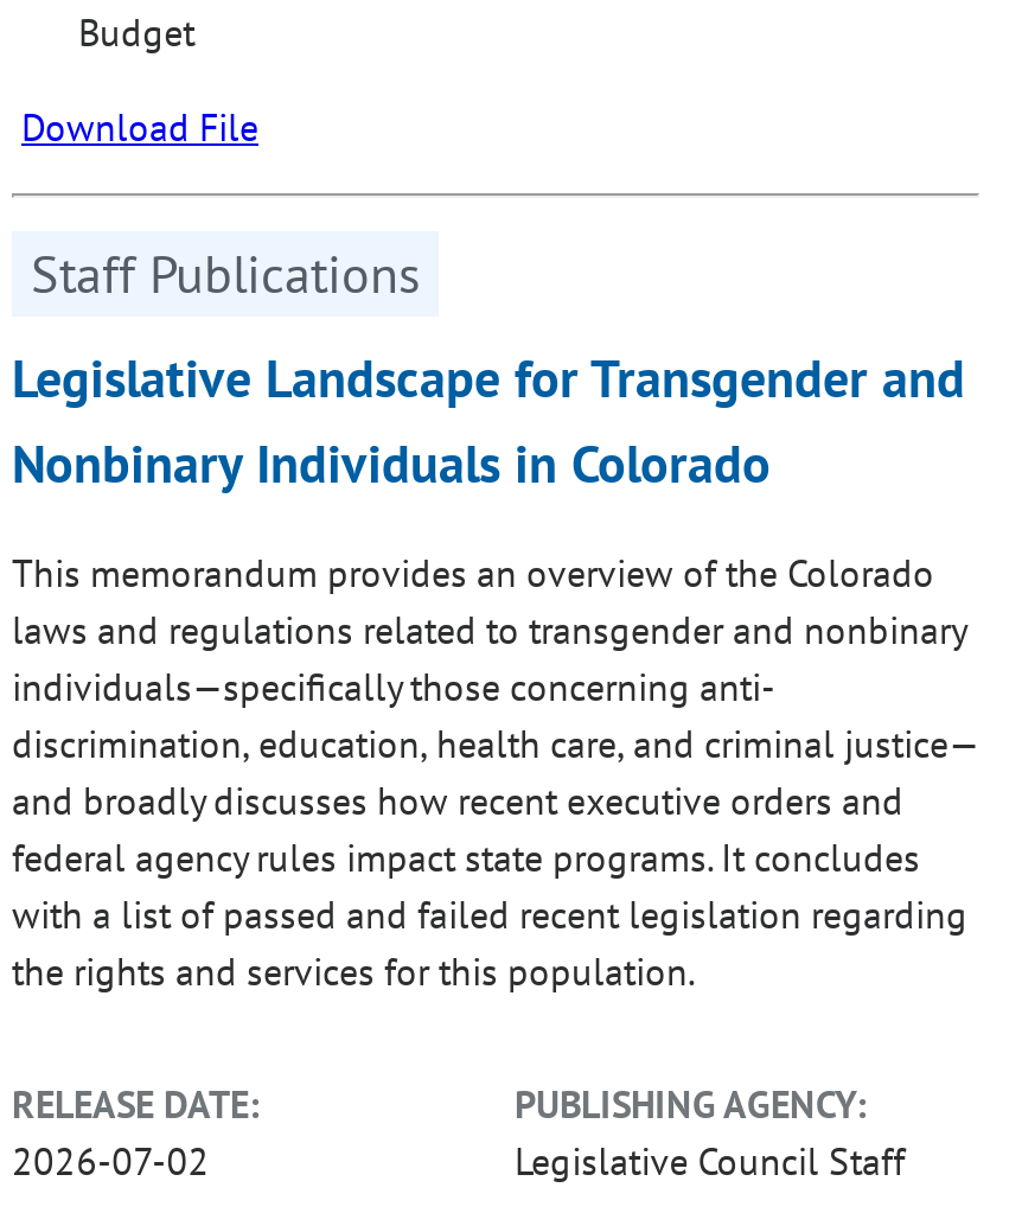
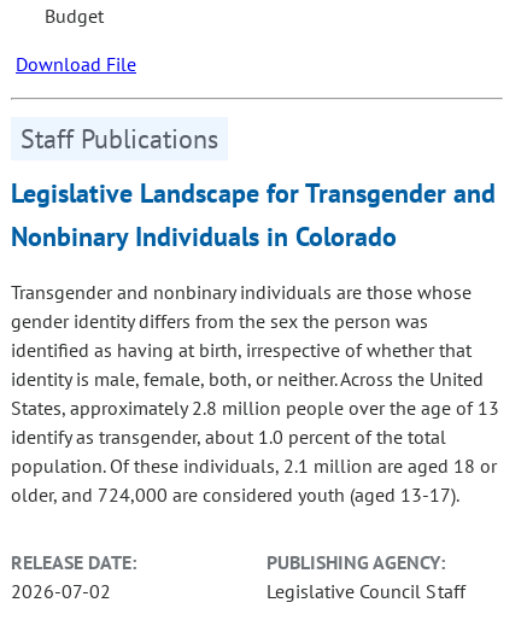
- This memorandum provides an overview of the Colorado
- laws and regulations related to transgender and nonbinary
- individuals—specifically those concerning anti-
- discrimination, education, health care, and criminal justice—
- and broadly discusses how recent executive orders and
- federal agency rules impact state programs. It concludes
- with a list of passed and failed recent legislation regarding
- the rights and services for this population.
+ Transgender and nonbinary individuals are those whose
+ gender identity differs from the sex the person was
+ identified as having at birth, irrespective of whether that
+ identity is male, female, both, or neither. Across the United
+ States, approximately 2.8 million people over the age of 13
+ identify as transgender, about 1.0 percent of the total
+ population. Of these individuals, 2.1 million are aged 18 or
+ older, and 724,000 are considered youth (aged 13-17).
